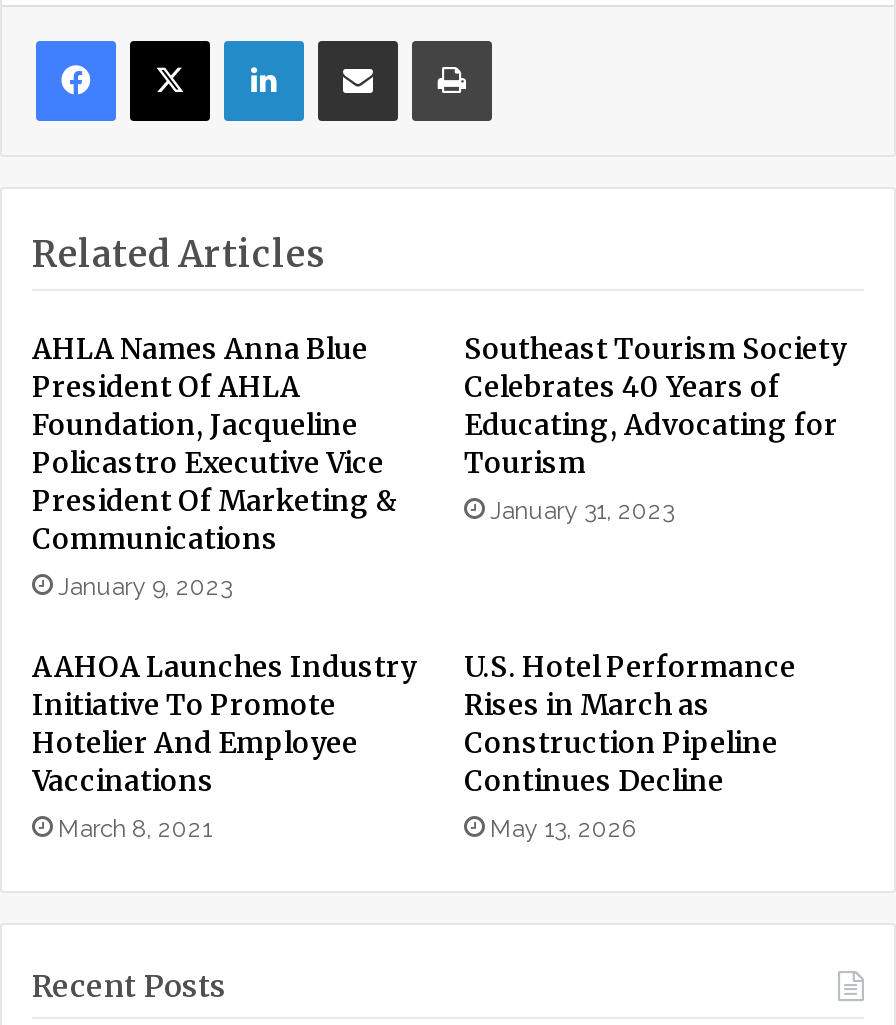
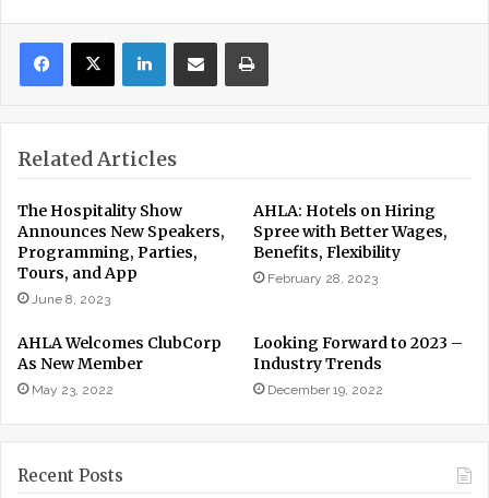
- AHLA Names Anna Blue
- President Of AHLA
- Foundation, Jacqueline
- Policastro Executive Vice
- President Of Marketing &
- Communications
- January 9, 2023
+ The Hospitality Show
+ Announces New Speakers,
+ Programming, Parties,
+ Tours, and App
+ June 8, 2023

- Southeast Tourism Society
- Celebrates 40 Years of
- Educating, Advocating for
- Tourism
- January 31, 2023
+ AHLA: Hotels on Hiring
+ Spree with Better Wages,
+ Benefits, Flexibility
+ February 28, 2023

- AAHOA Launches Industry
- Initiative To Promote
- Hotelier And Employee
- Vaccinations
- March 8, 2021
+ AHLA Welcomes ClubCorp
+ As New Member
+ May 23, 2022

- U.S. Hotel Performance
- Rises in March as
- Construction Pipeline
- Continues Decline
- May 13, 2026
+ Looking Forward to 2023 –
+ Industry Trends
+ December 19, 2022
